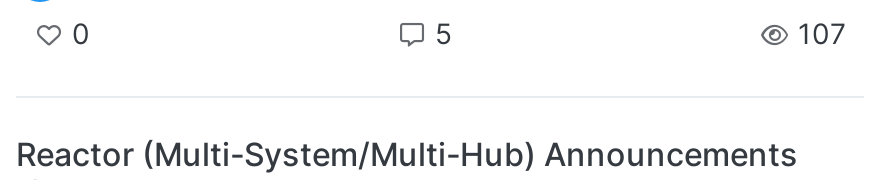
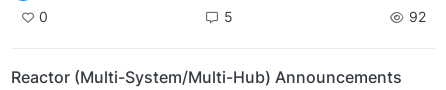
- 107
+ 92
